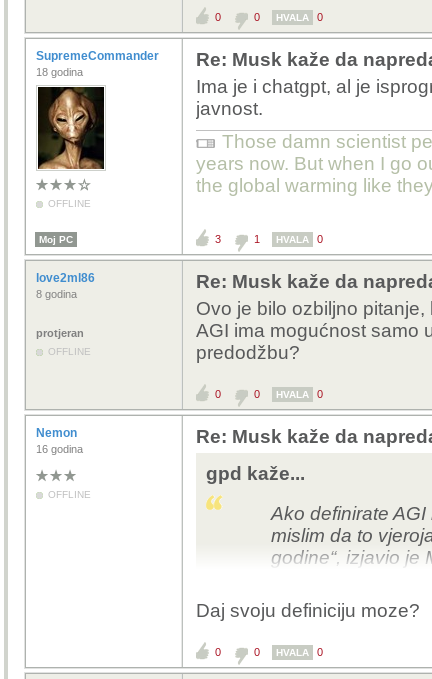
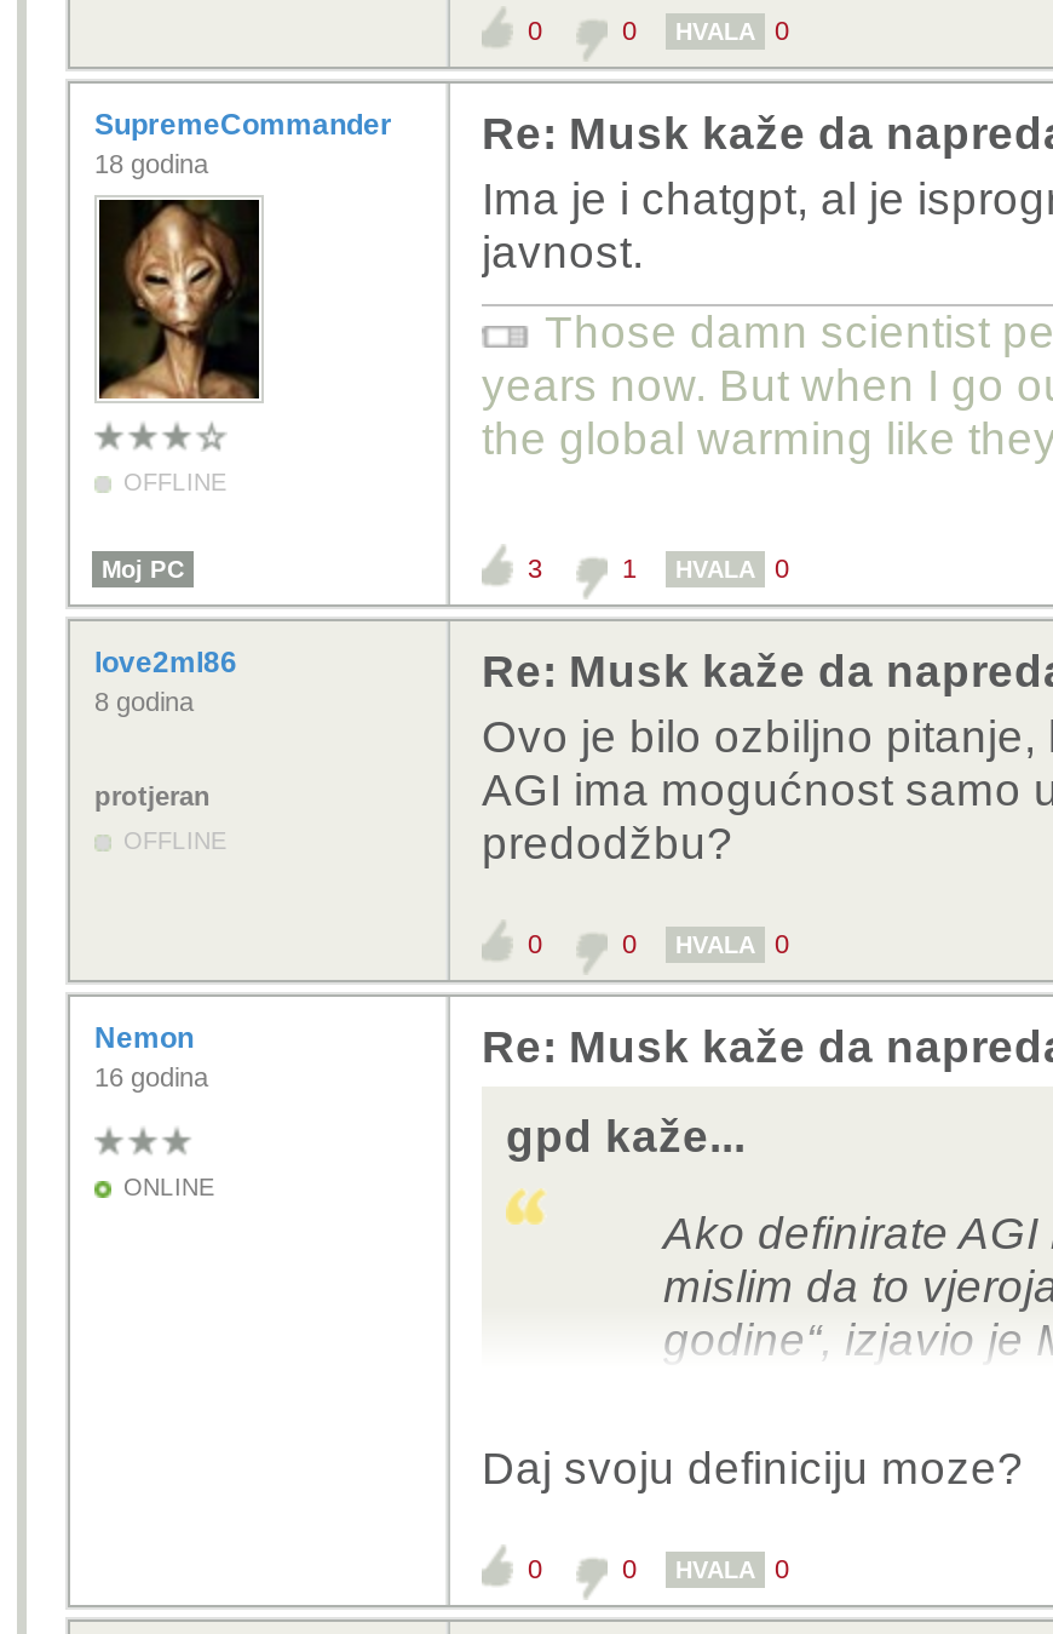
- OFFLINE
+ ONLINE
